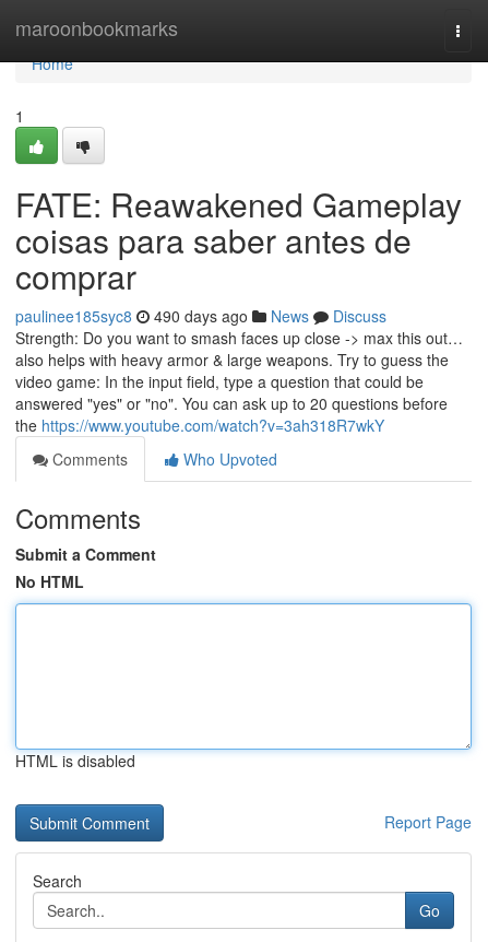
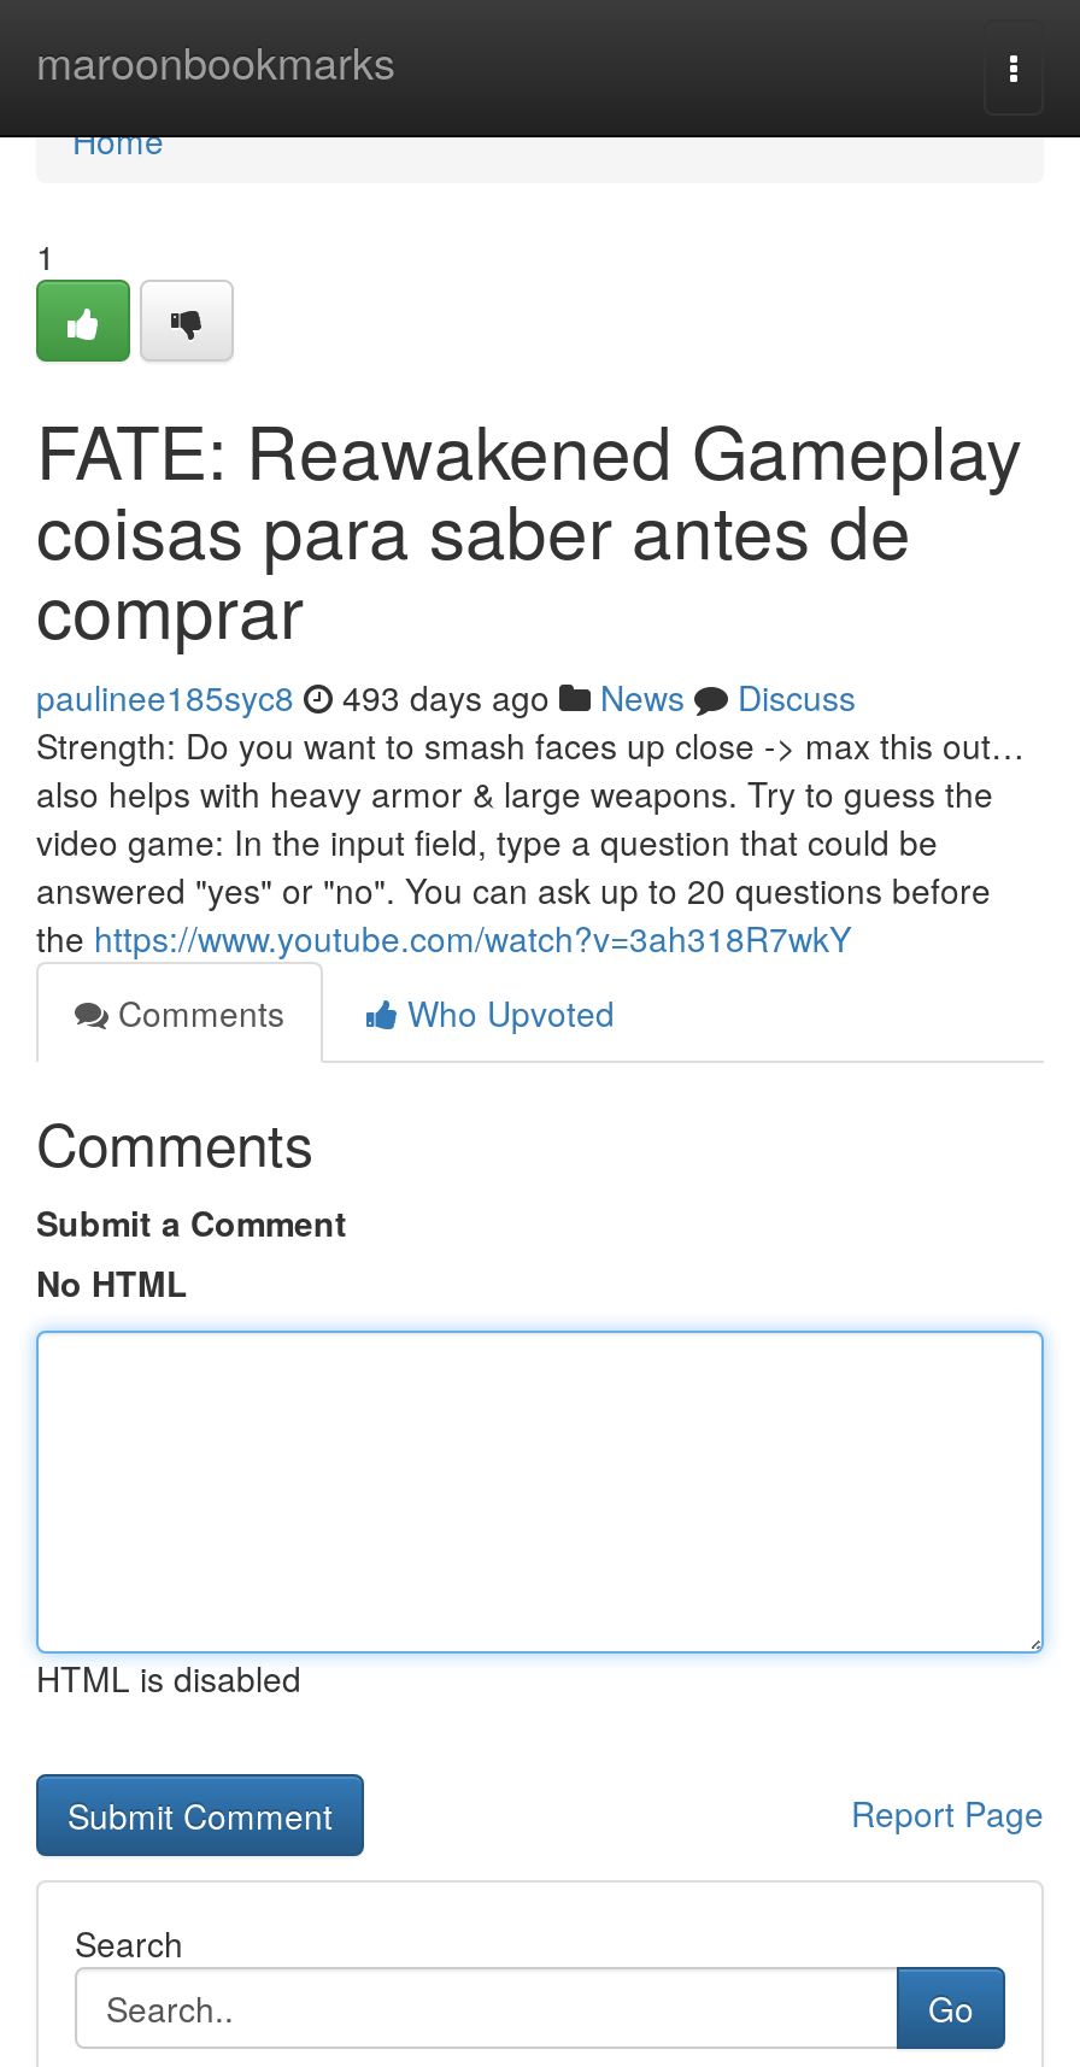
- paulinee185syc8 490 days ago News Discuss
+ paulinee185syc8 493 days ago News Discuss
